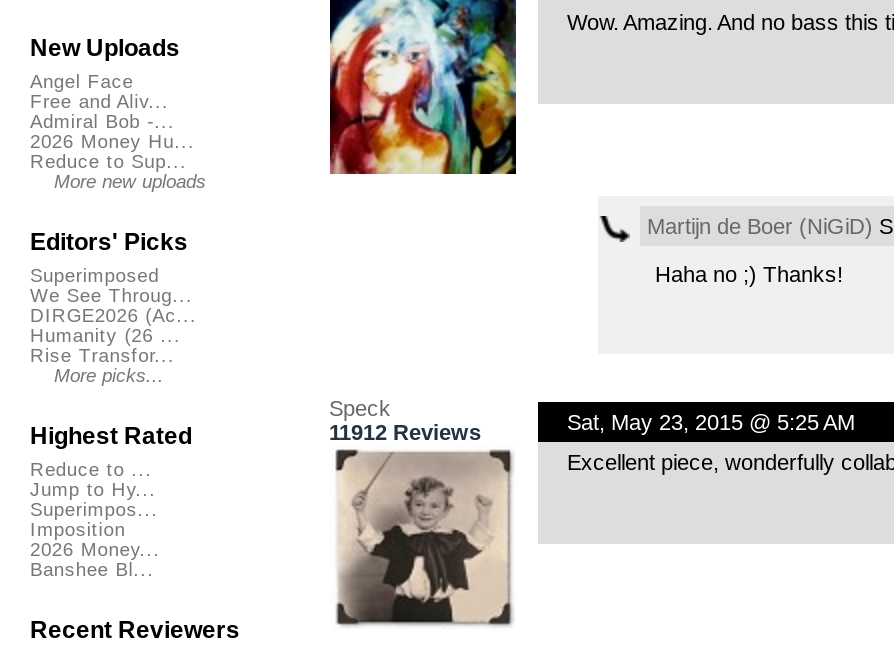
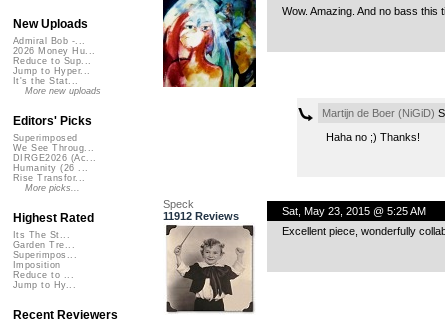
- Angel Face
- Free and Aliv...

moved up: Admiral Bob -... | 2026 Money Hu... | Reduce to Sup...

+ Jump to Hyper...
+ It's the Stat...

moved down: Reduce to ... | Jump to Hy...

+ Its The St...
+ Garden Tre...

- 2026 Money...
- Banshee Bl...
